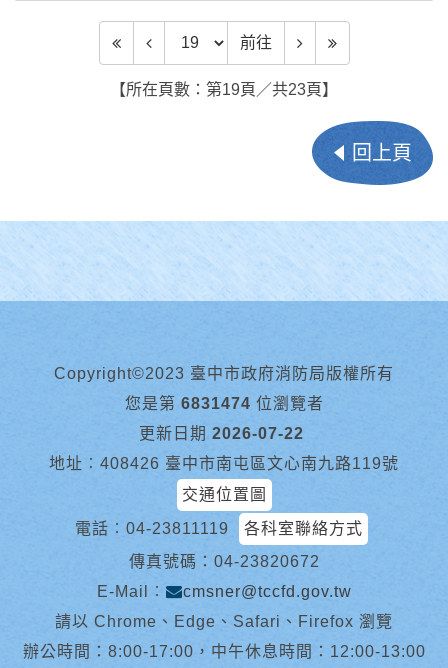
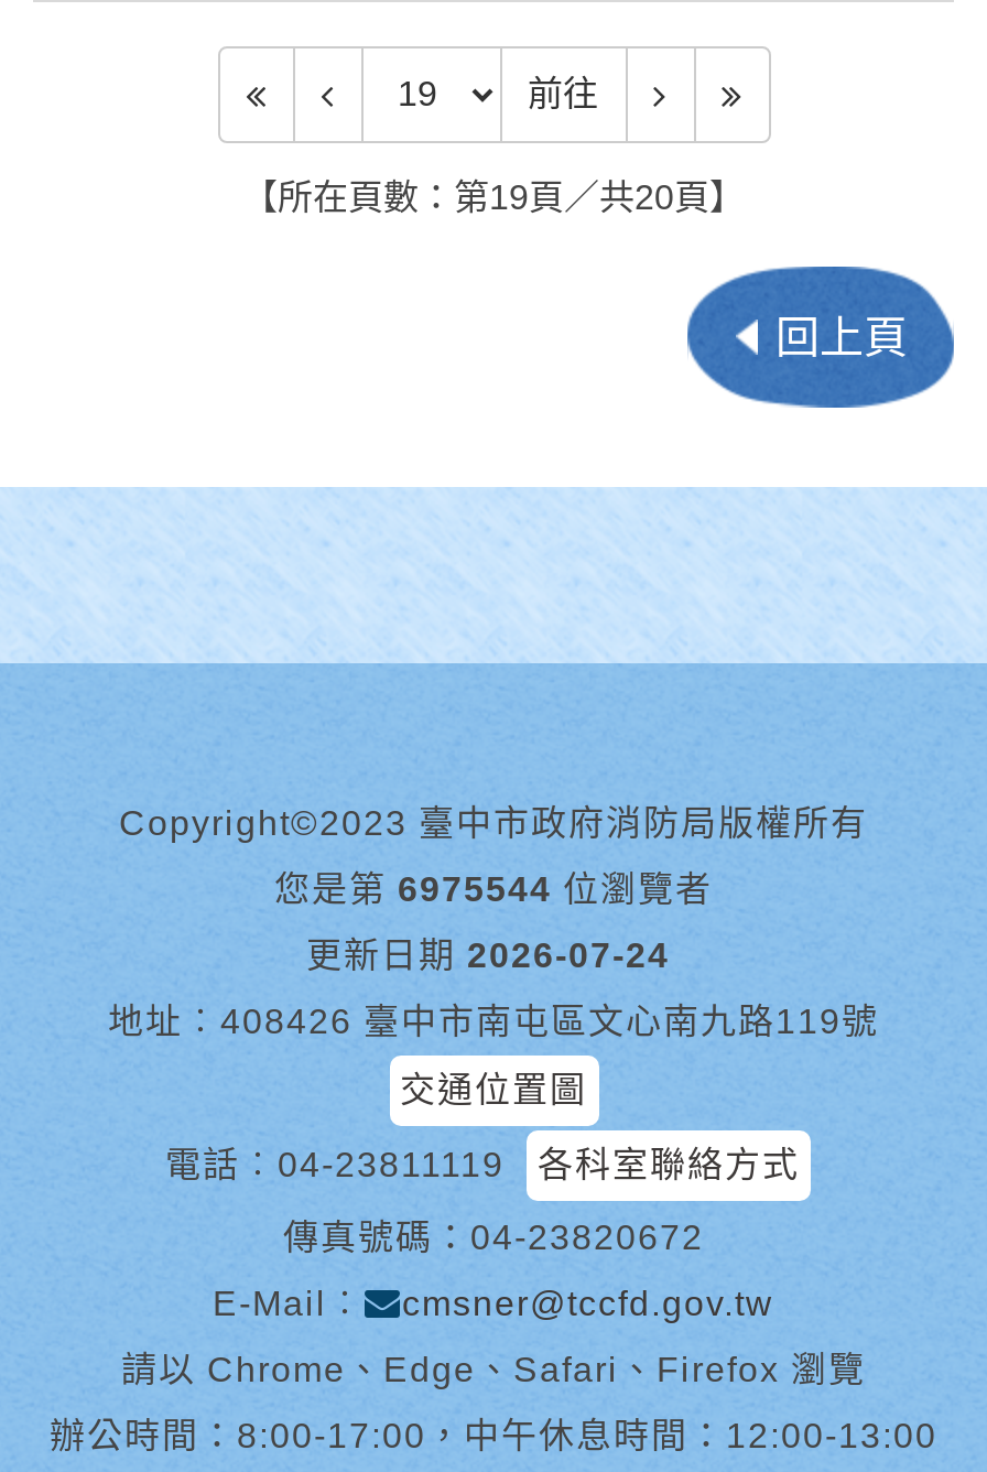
- 【所在頁數：第19頁／共23頁】
+ 【所在頁數：第19頁／共20頁】

- 您是第 6831474 位瀏覽者
+ 您是第 6975544 位瀏覽者

- 更新日期 2026-07-22
+ 更新日期 2026-07-24
